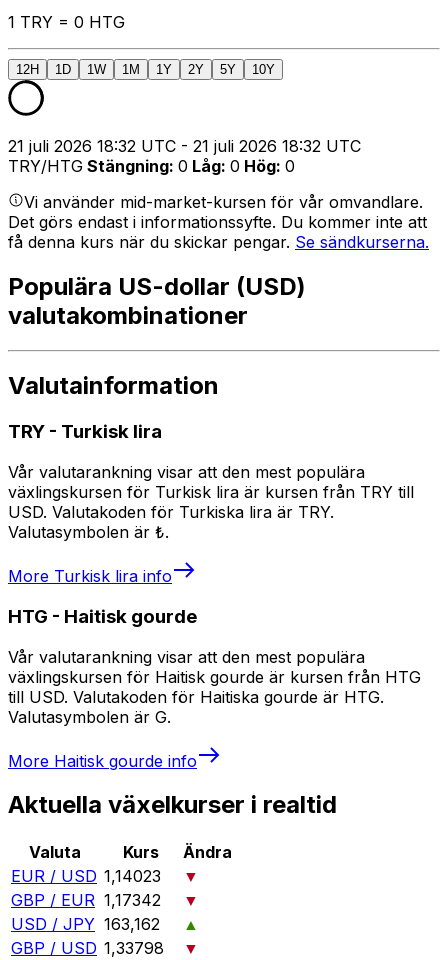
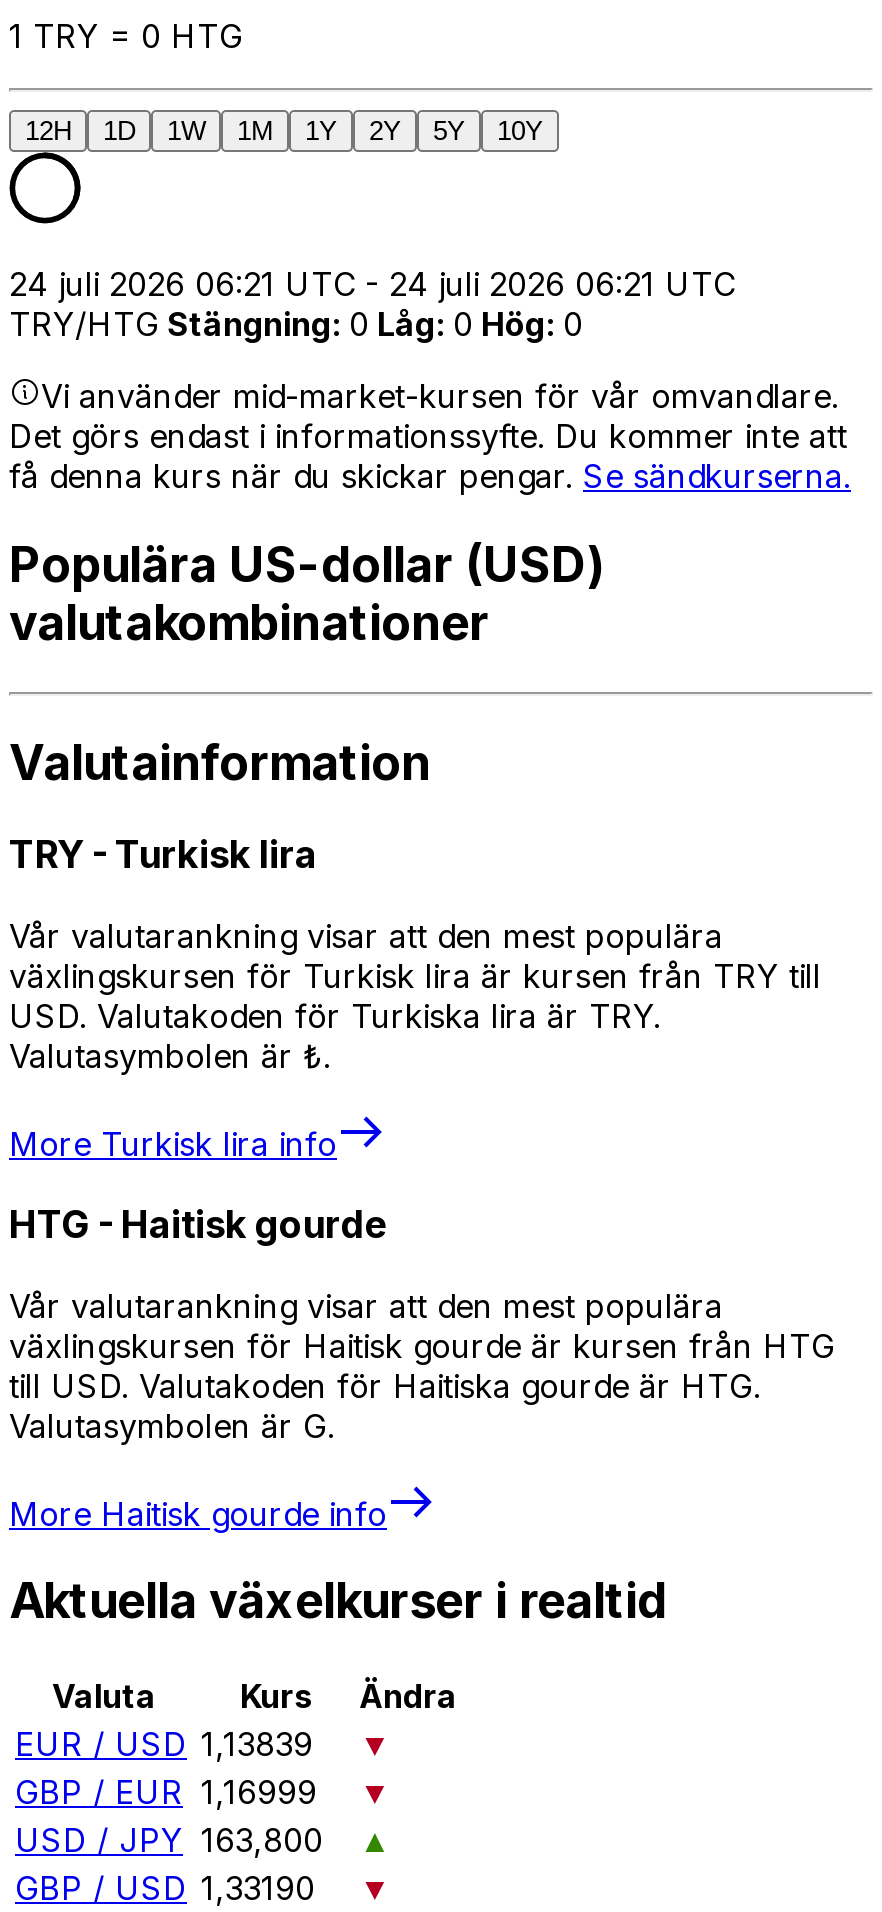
- 21 juli 2026 18:32 UTC - 21 juli 2026 18:32 UTC
+ 24 juli 2026 06:21 UTC - 24 juli 2026 06:21 UTC

- EUR / USD 1,14023
+ EUR / USD 1,13839

- GBP / EUR 1,17342
+ GBP / EUR 1,16999

- USD / JPY 163,162
+ USD / JPY 163,800

- GBP / USD 1,33798
+ GBP / USD 1,33190
